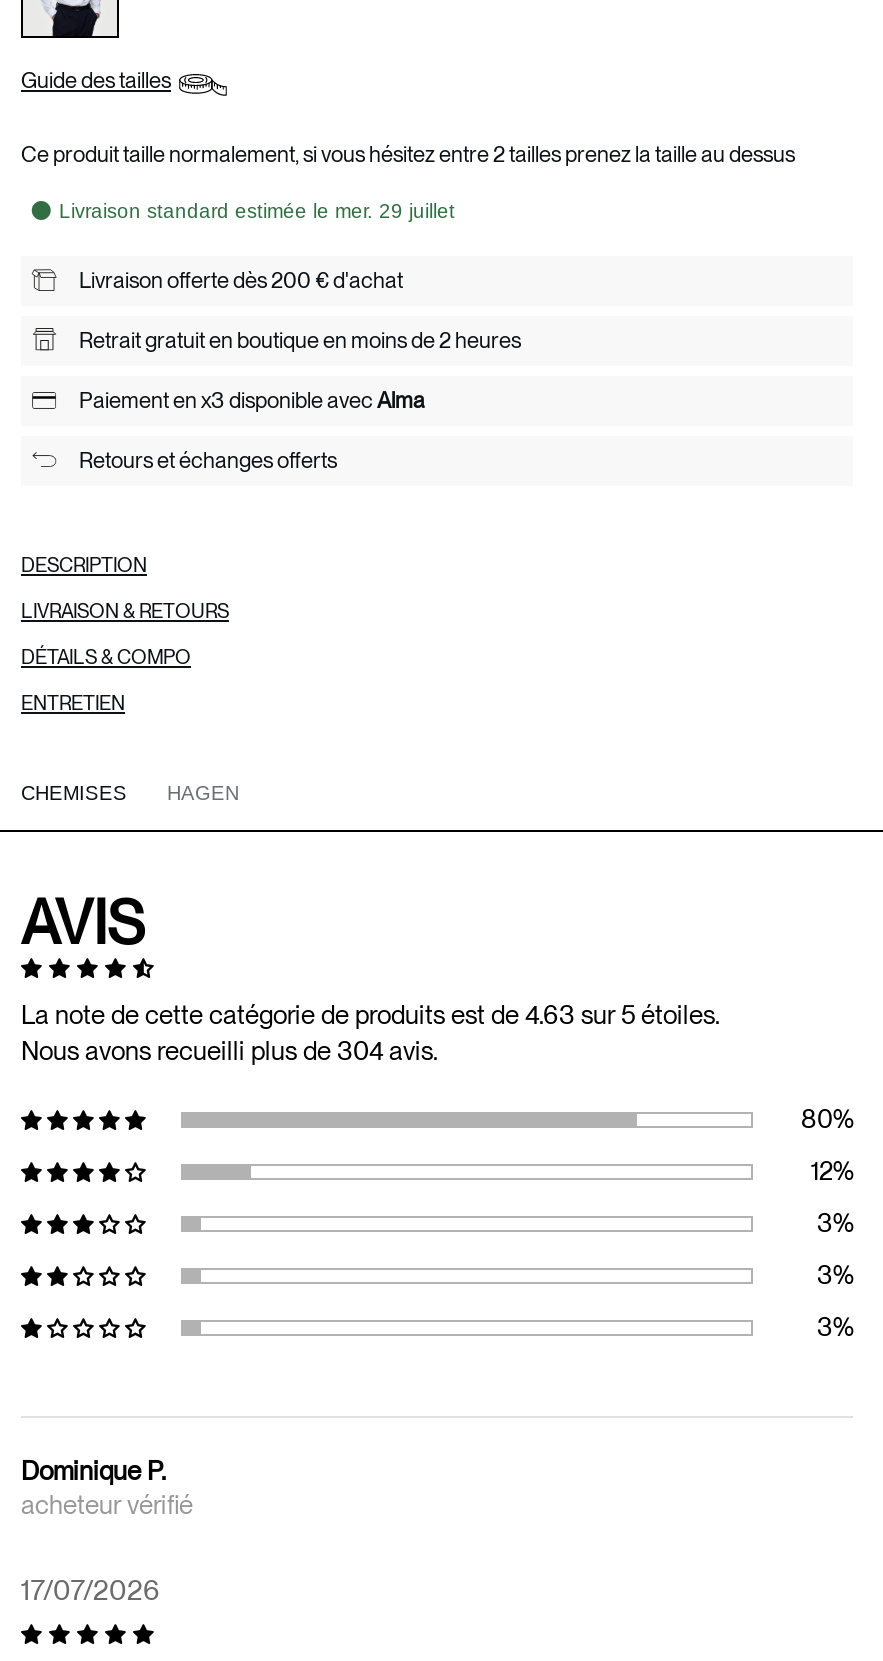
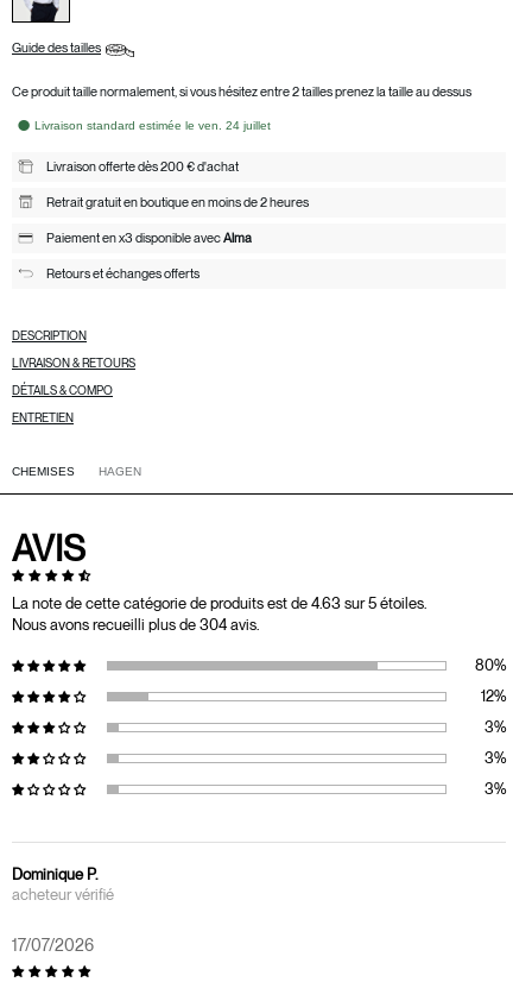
- Livraison standard estimée le mer. 29 juillet
+ Livraison standard estimée le ven. 24 juillet
